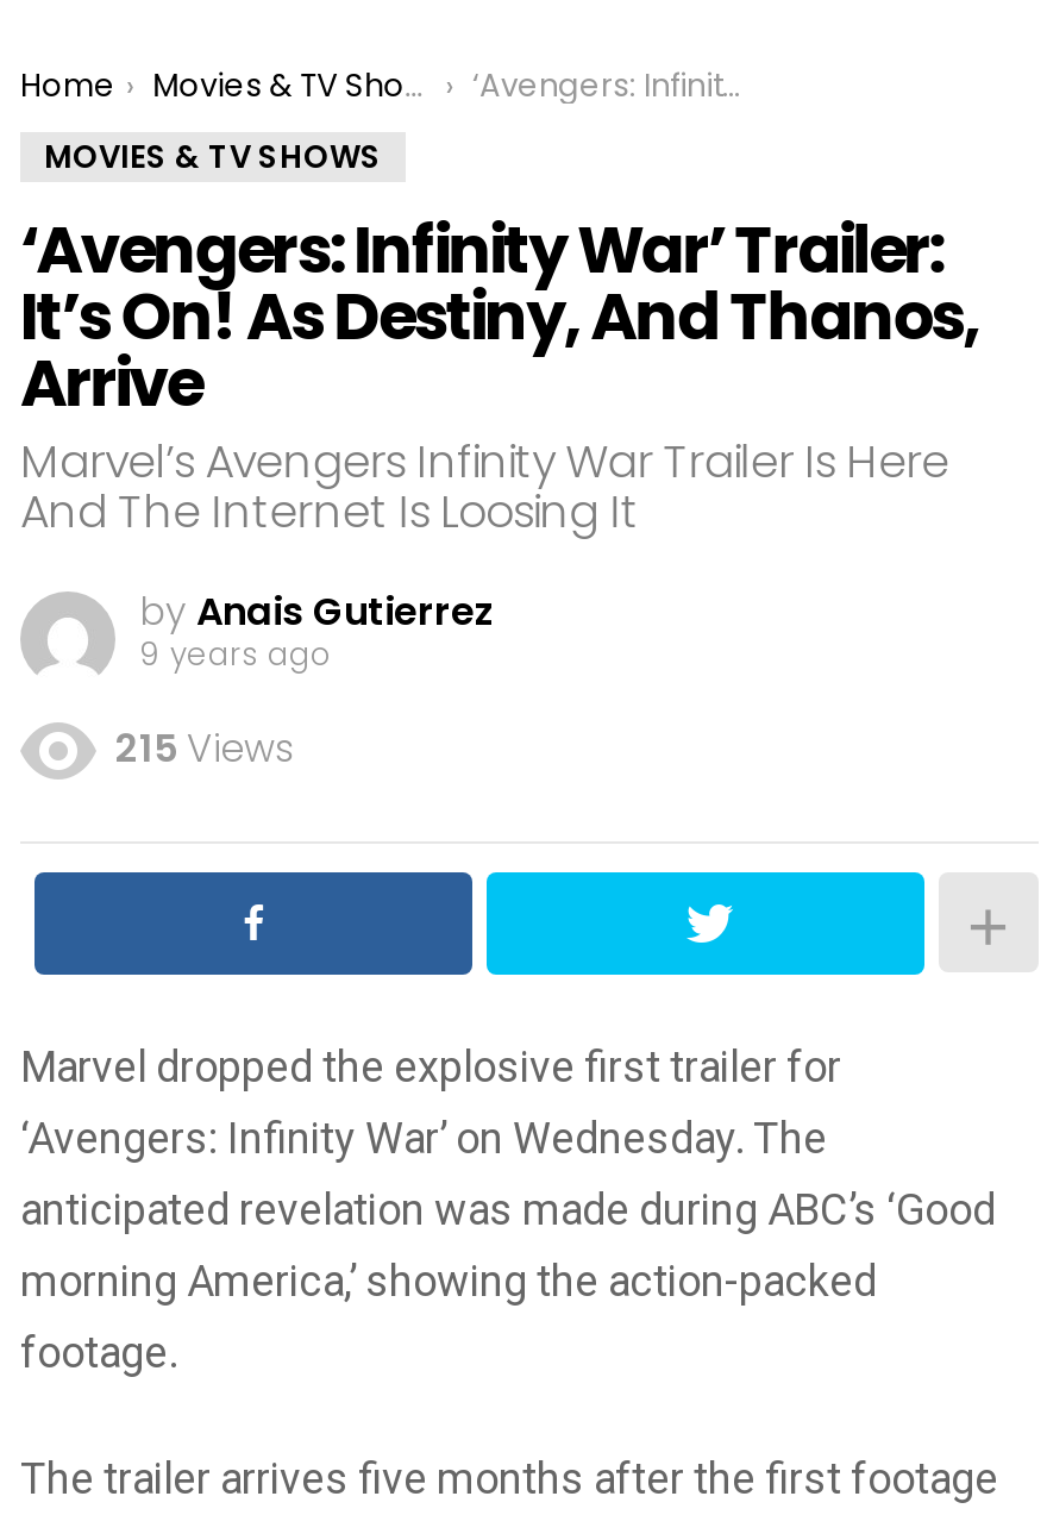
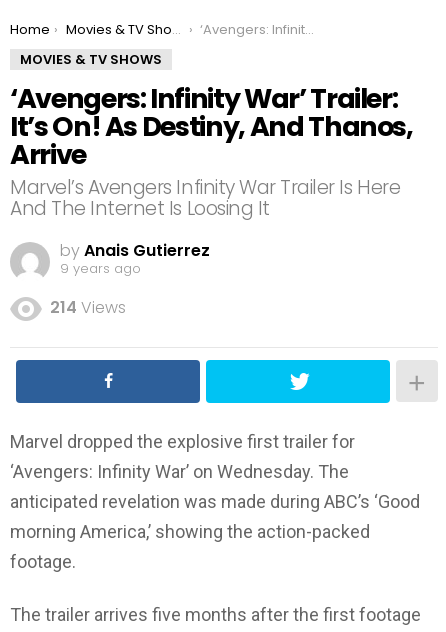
- 215 Views
+ 214 Views
